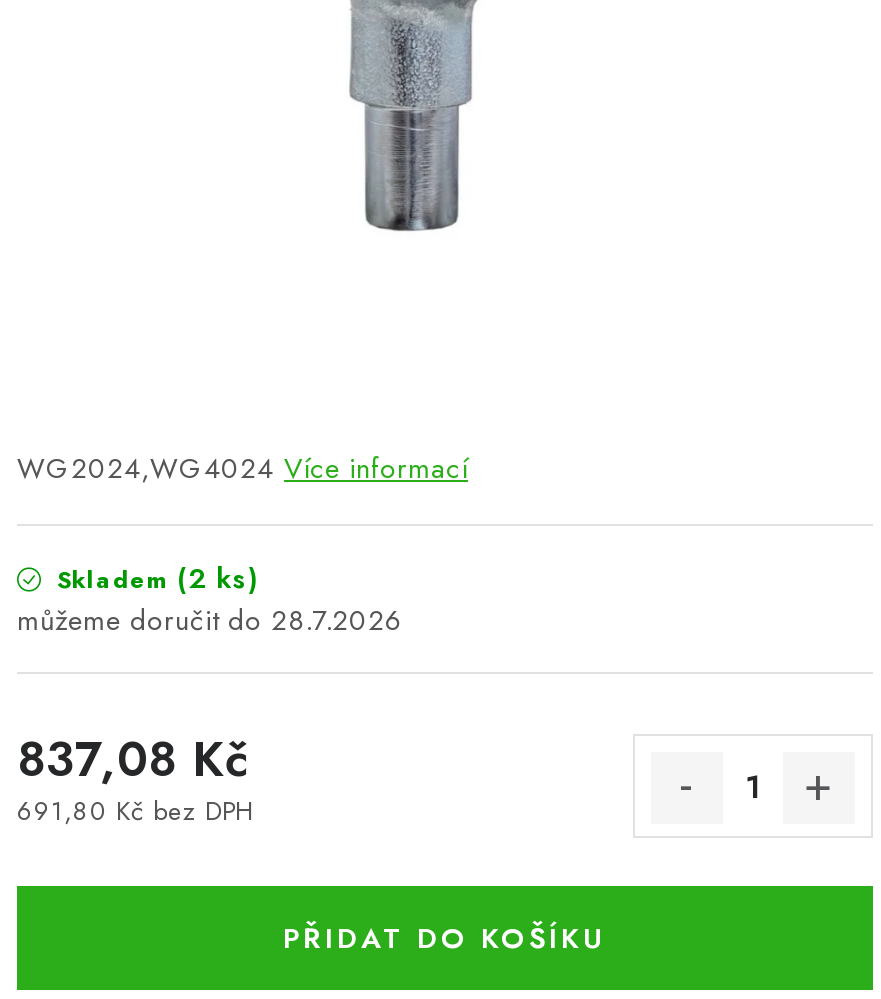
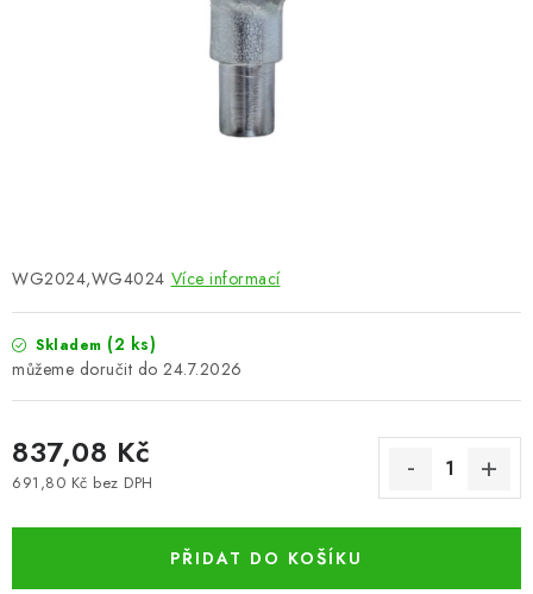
- 28.7.2026
+ 24.7.2026
